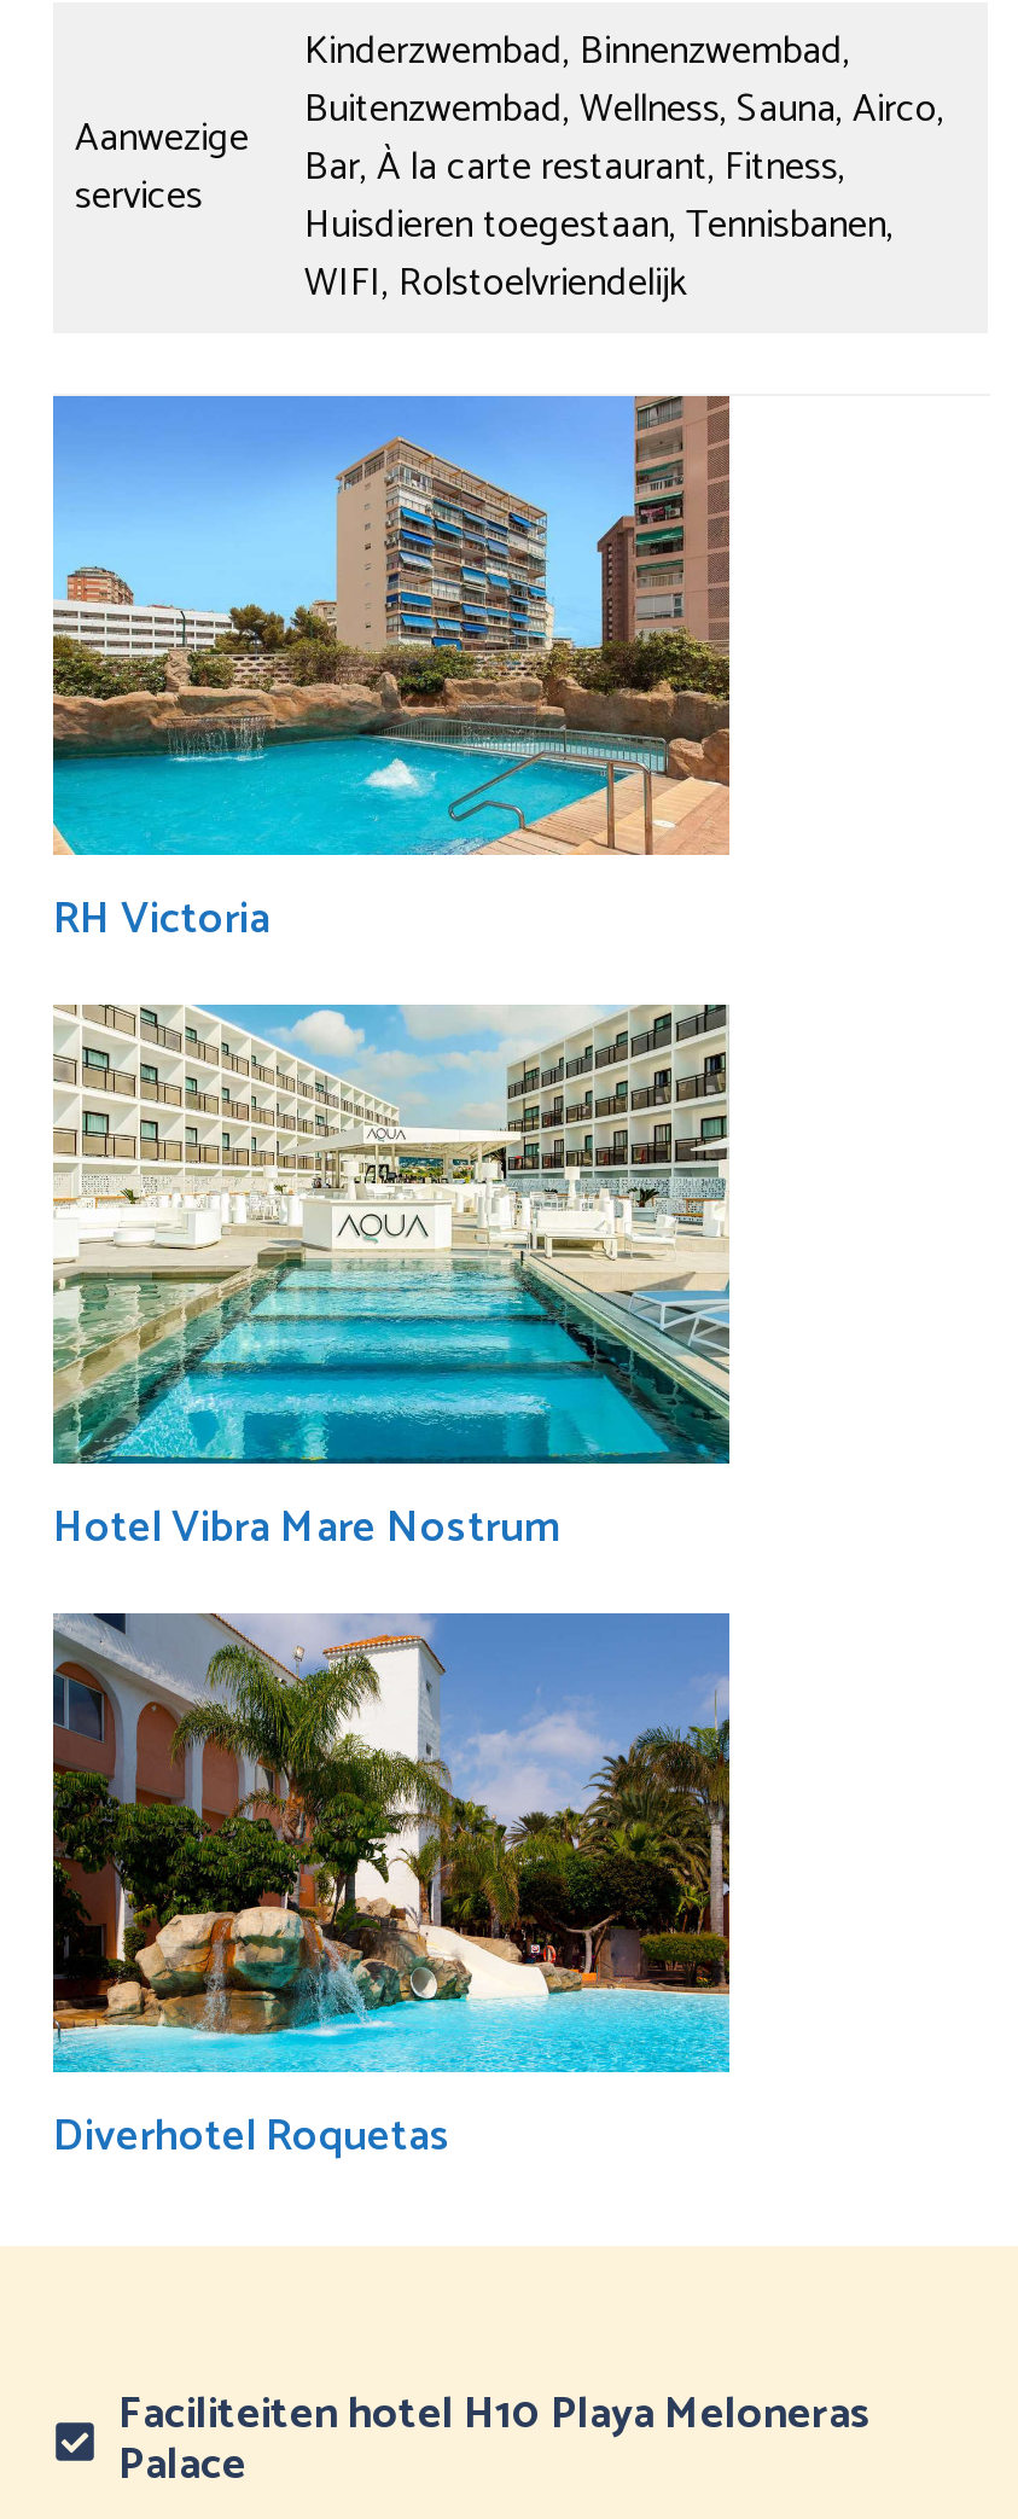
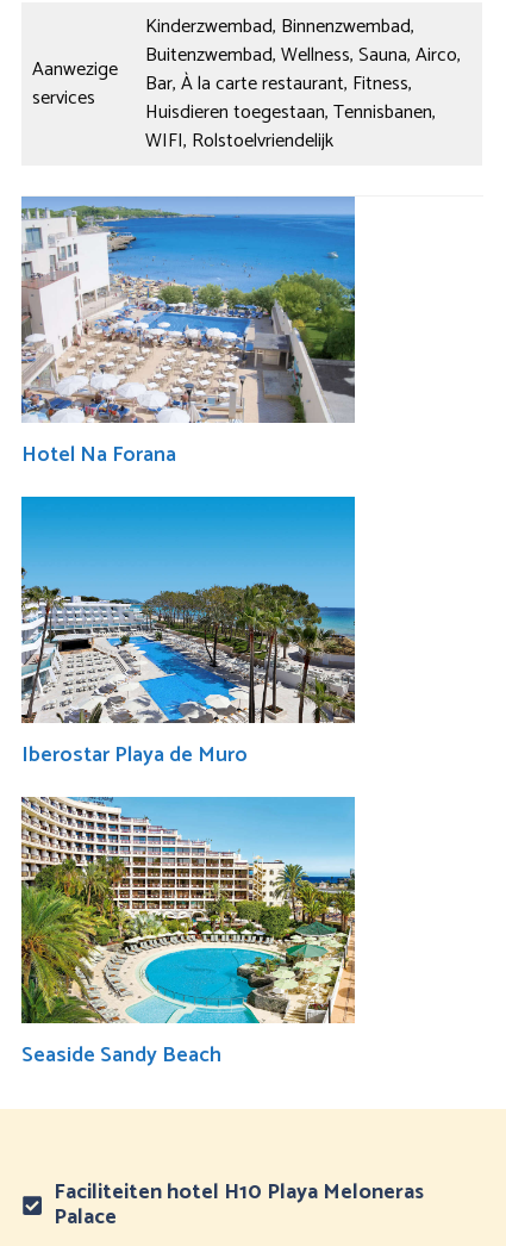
- [image]
- RH Victoria
+ [image]
+ Hotel Na Forana

- [image]
- Hotel Vibra Mare Nostrum
+ [image]
+ Iberostar Playa de Muro

- [image]
- Diverhotel Roquetas
+ [image]
+ Seaside Sandy Beach
